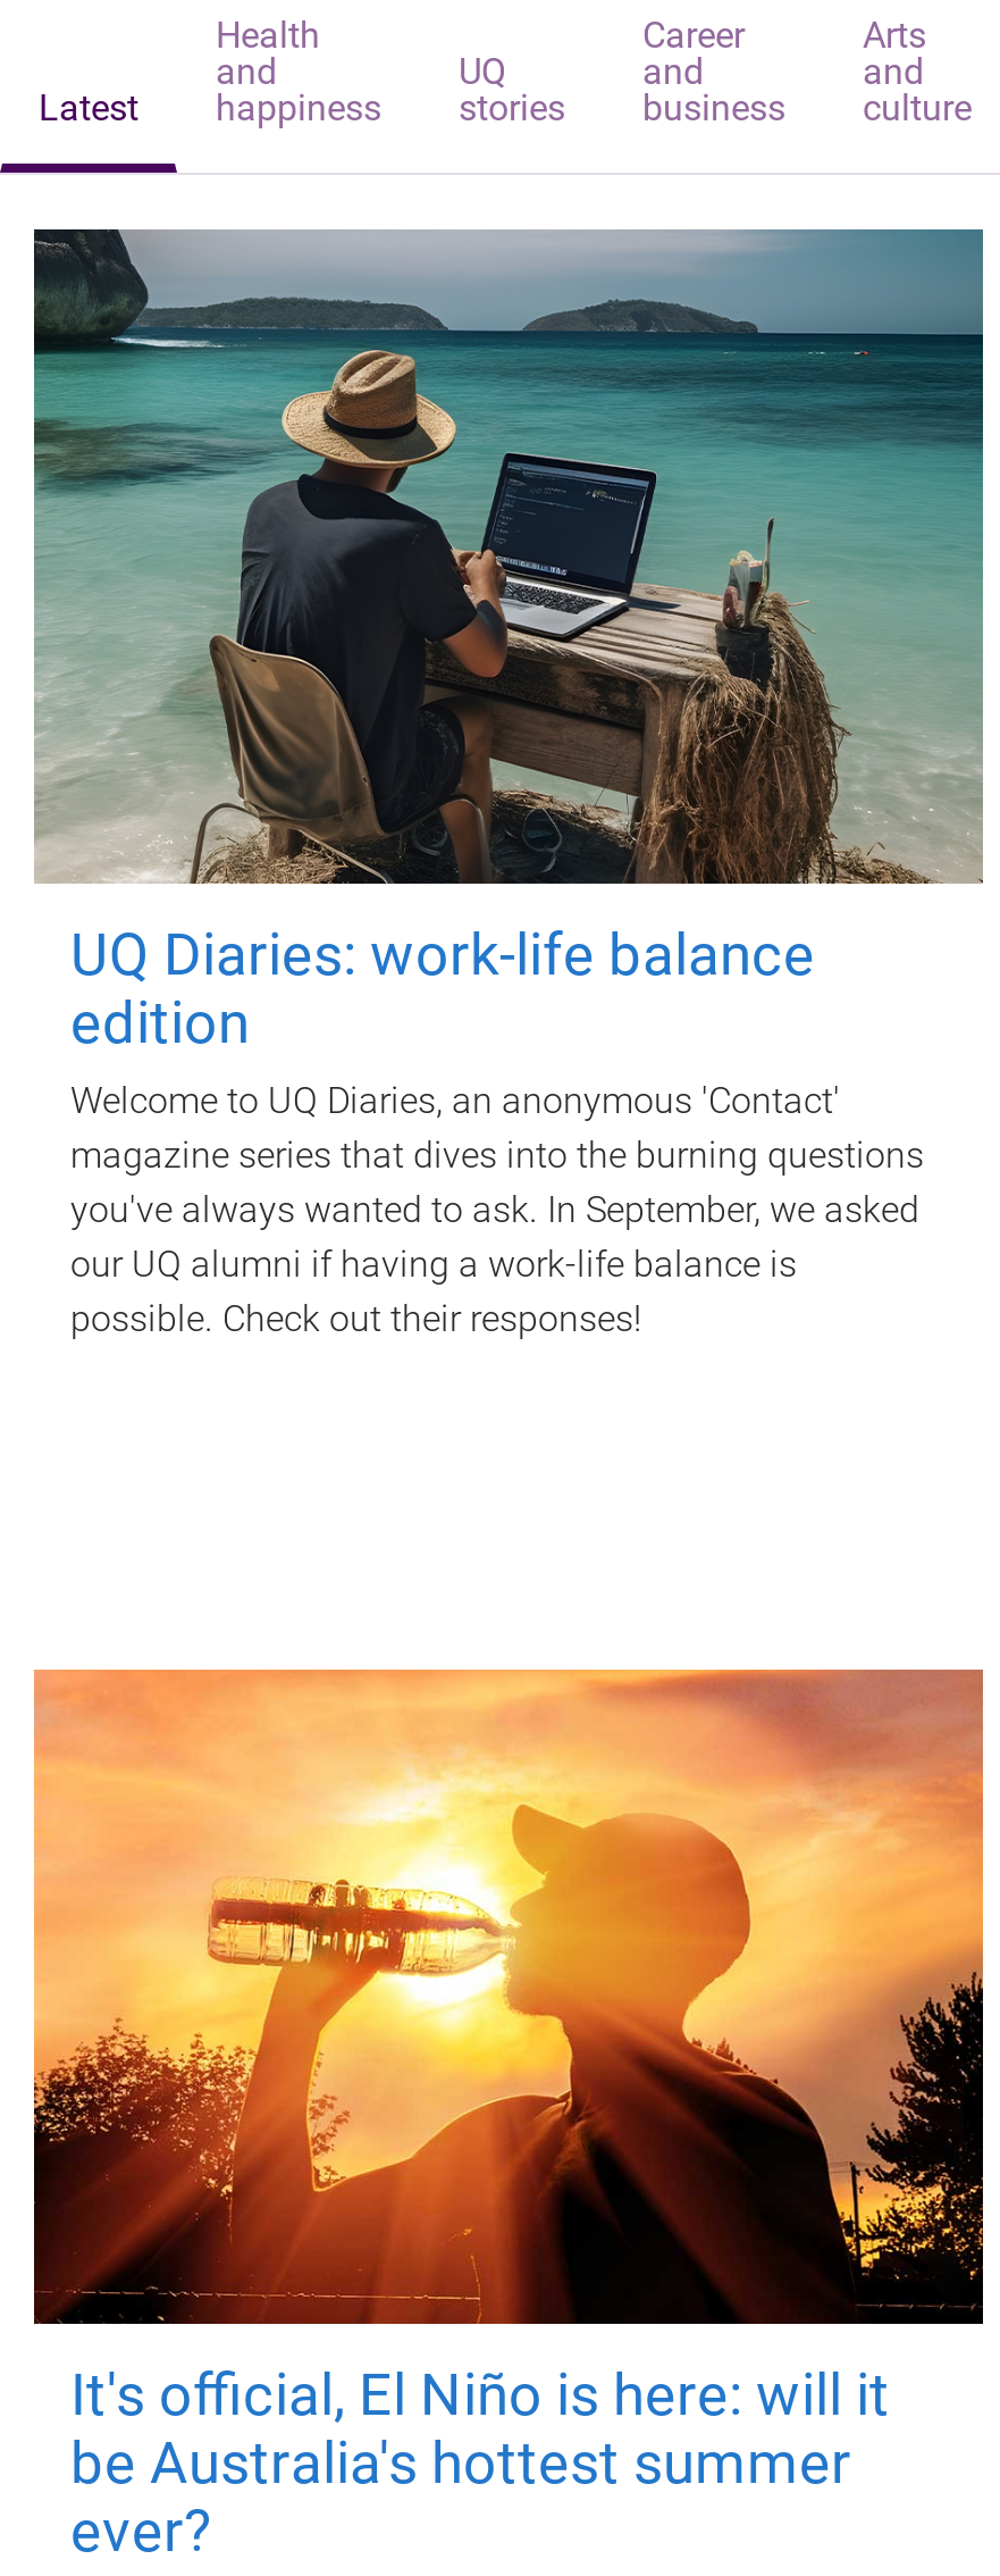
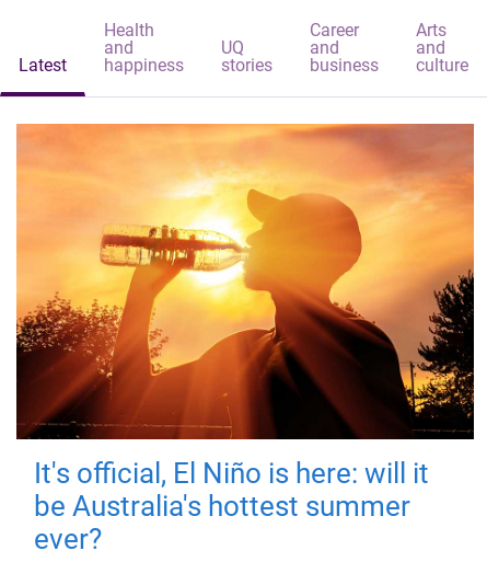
- [image]
- UQ Diaries: work-life balance
- edition
- Welcome to UQ Diaries, an anonymous 'Contact'
- magazine series that dives into the burning questions
- you've always wanted to ask. In September, we asked
- our UQ alumni if having a work-life balance is
- possible. Check out their responses!
